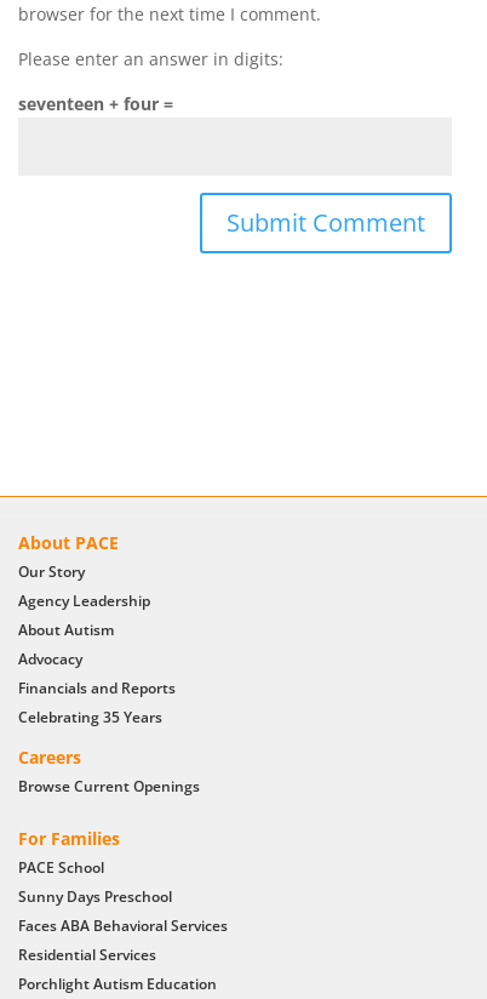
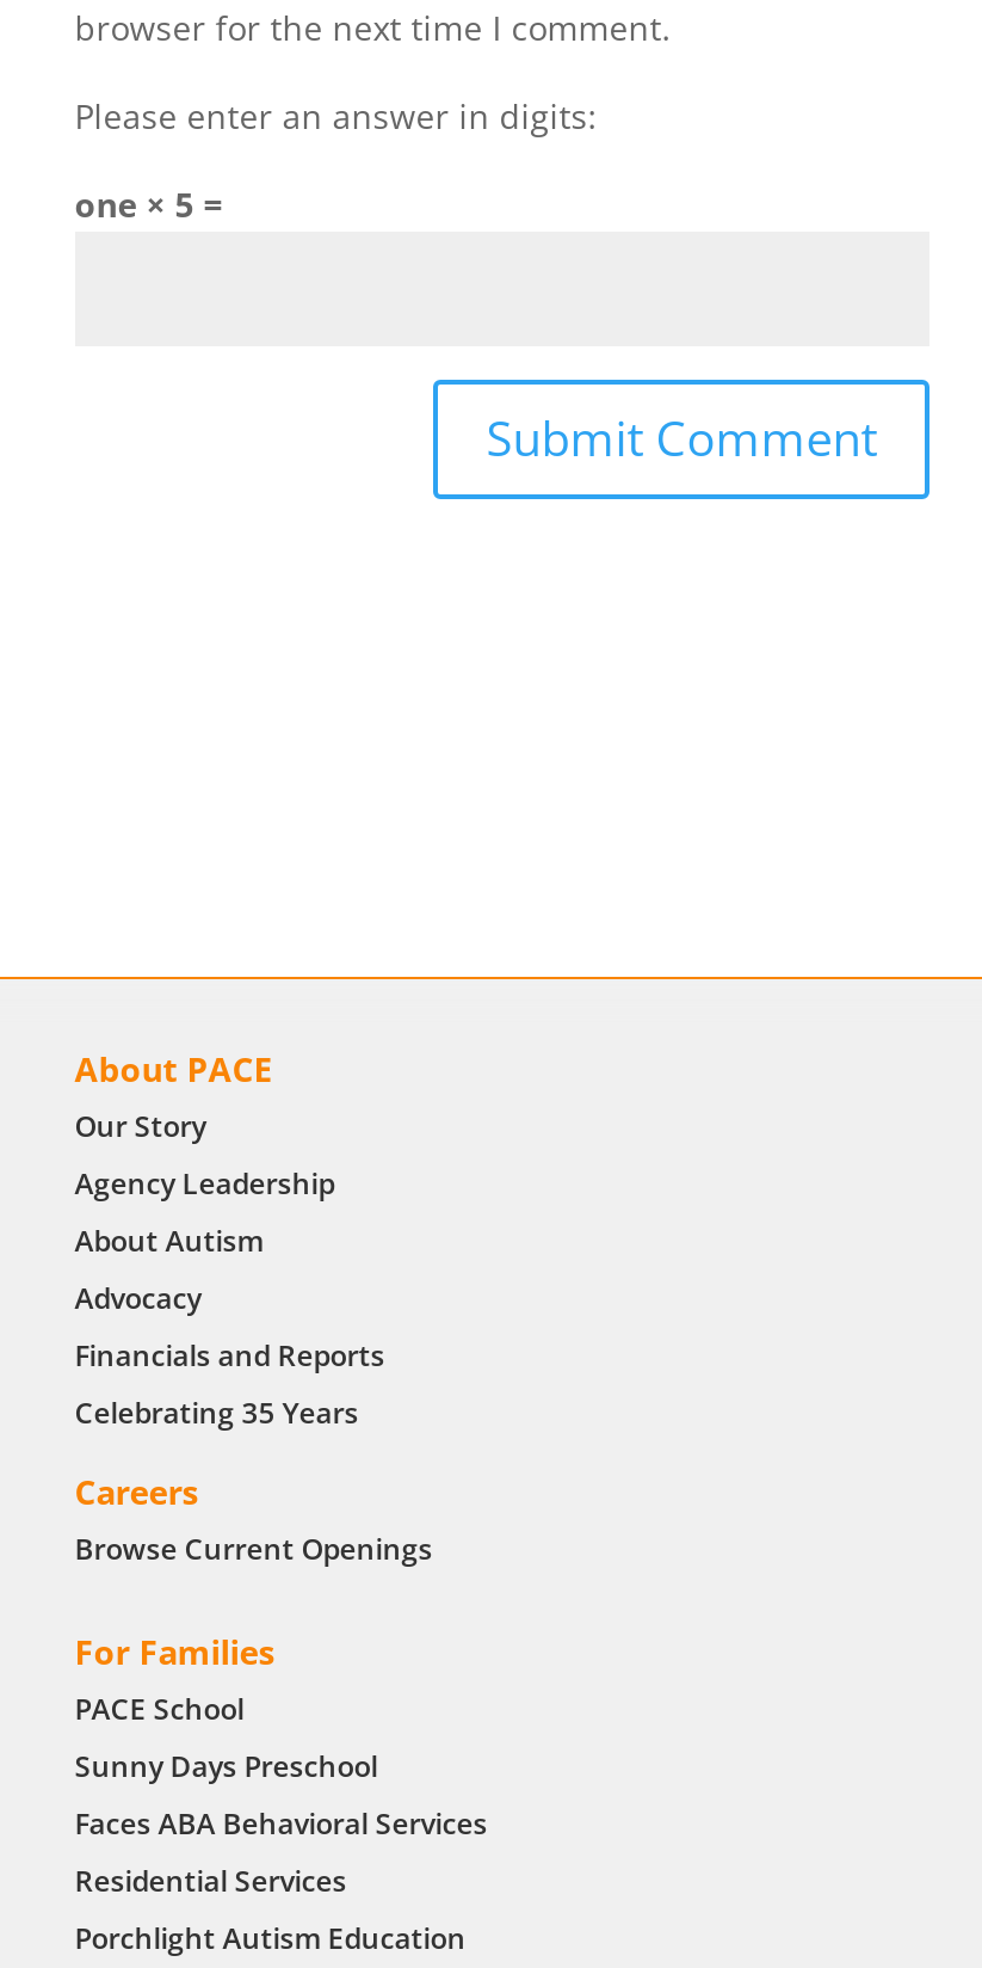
- seventeen + four =
+ one × 5 =
